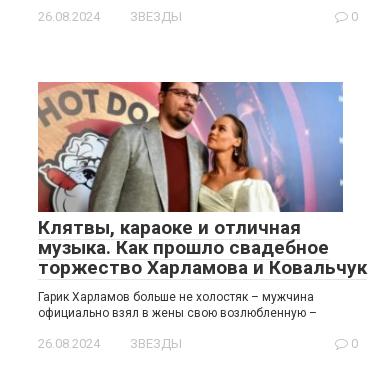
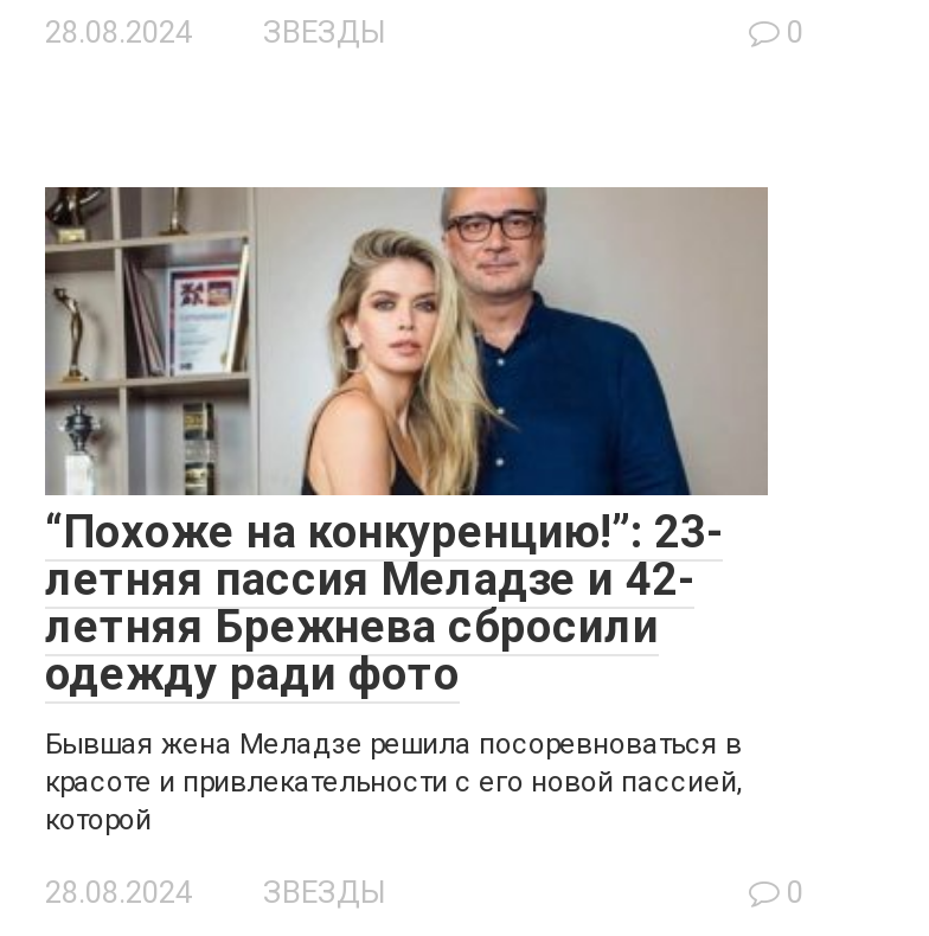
- 26.08.2024
+ 28.08.2024

- [image]
- Клятвы, караоке и отличная
- музыка. Как прошло свадебное
- торжество Харламова и Ковальчук
+ [image]
+ “Похоже на конкуренцию!”: 23-
+ летняя пассия Меладзе и 42-
+ летняя Брежнева сбросили
+ одежду ради фото

- Гарик Харламов больше не холостяк – мужчина
- официально взял в жены свою возлюбленную –
+ Бывшая жена Меладзе решила посоревноваться в
+ красоте и привлекательности с его новой пассией,
+ которой

- 26.08.2024 ЗВЕЗДЫ
+ 28.08.2024 ЗВЕЗДЫ
